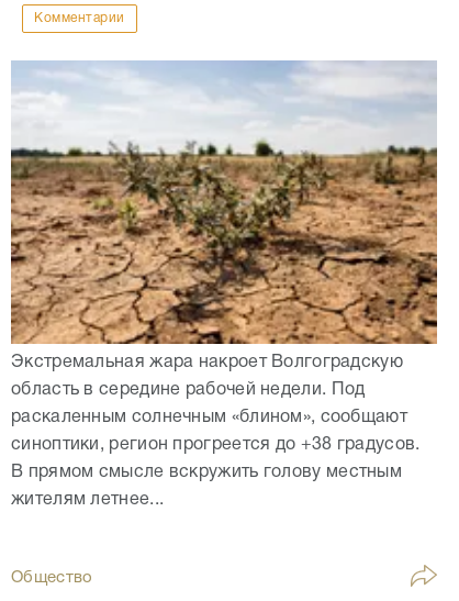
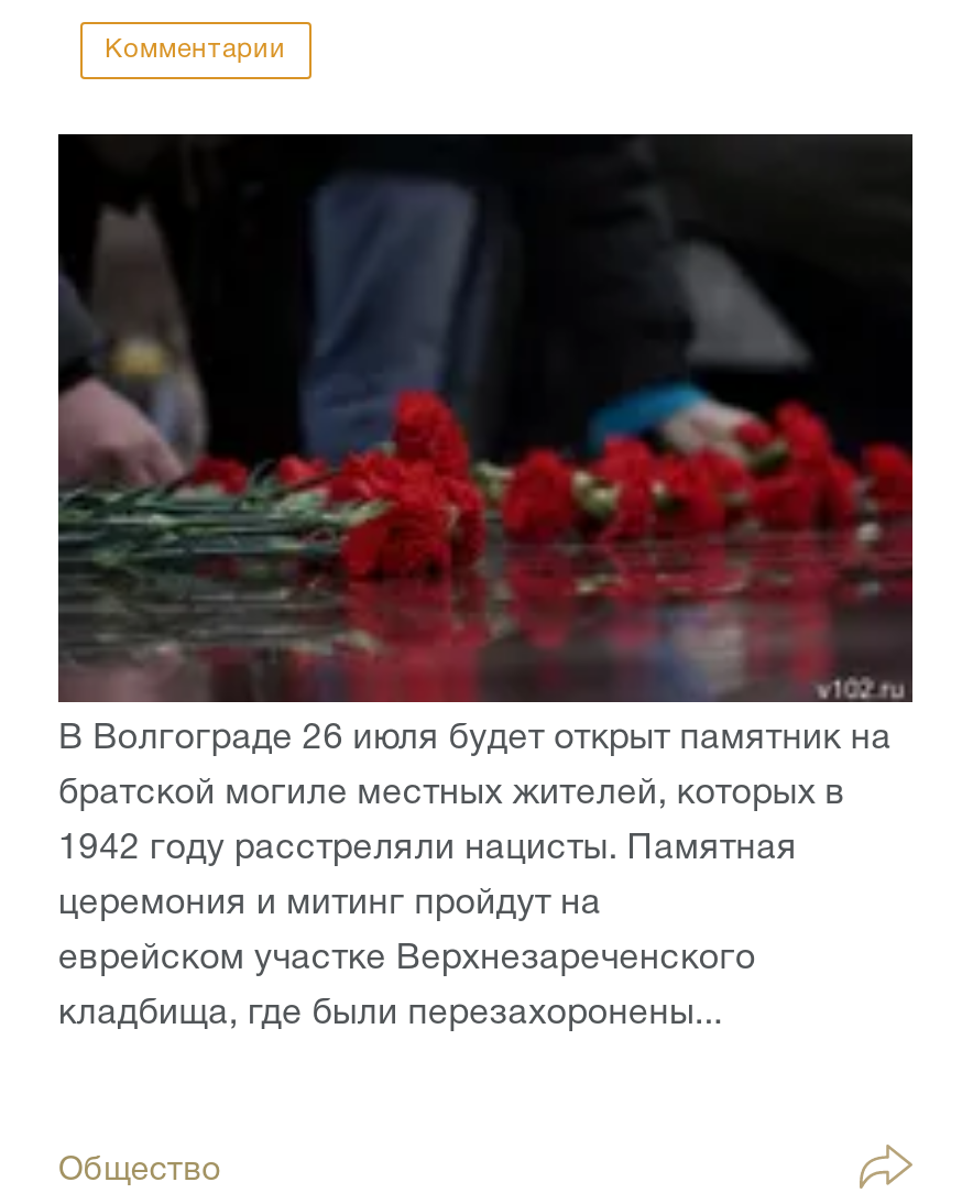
- [image]
- Экстремальная жара накроет Волгоградскую
+ [image]
+ В Волгограде 26 июля будет открыт памятник на

- область в середине рабочей недели. Под
+ братской могиле местных жителей, которых в

- раскаленным солнечным «блином», сообщают
+ 1942 году расстреляли нацисты. Памятная

- синоптики, регион прогреется до +38 градусов.
+ церемония и митинг пройдут на

- В прямом смысле вскружить голову местным
+ еврейском участке Верхнезареченского

- жителям летнее...
+ кладбища, где были перезахоронены...
